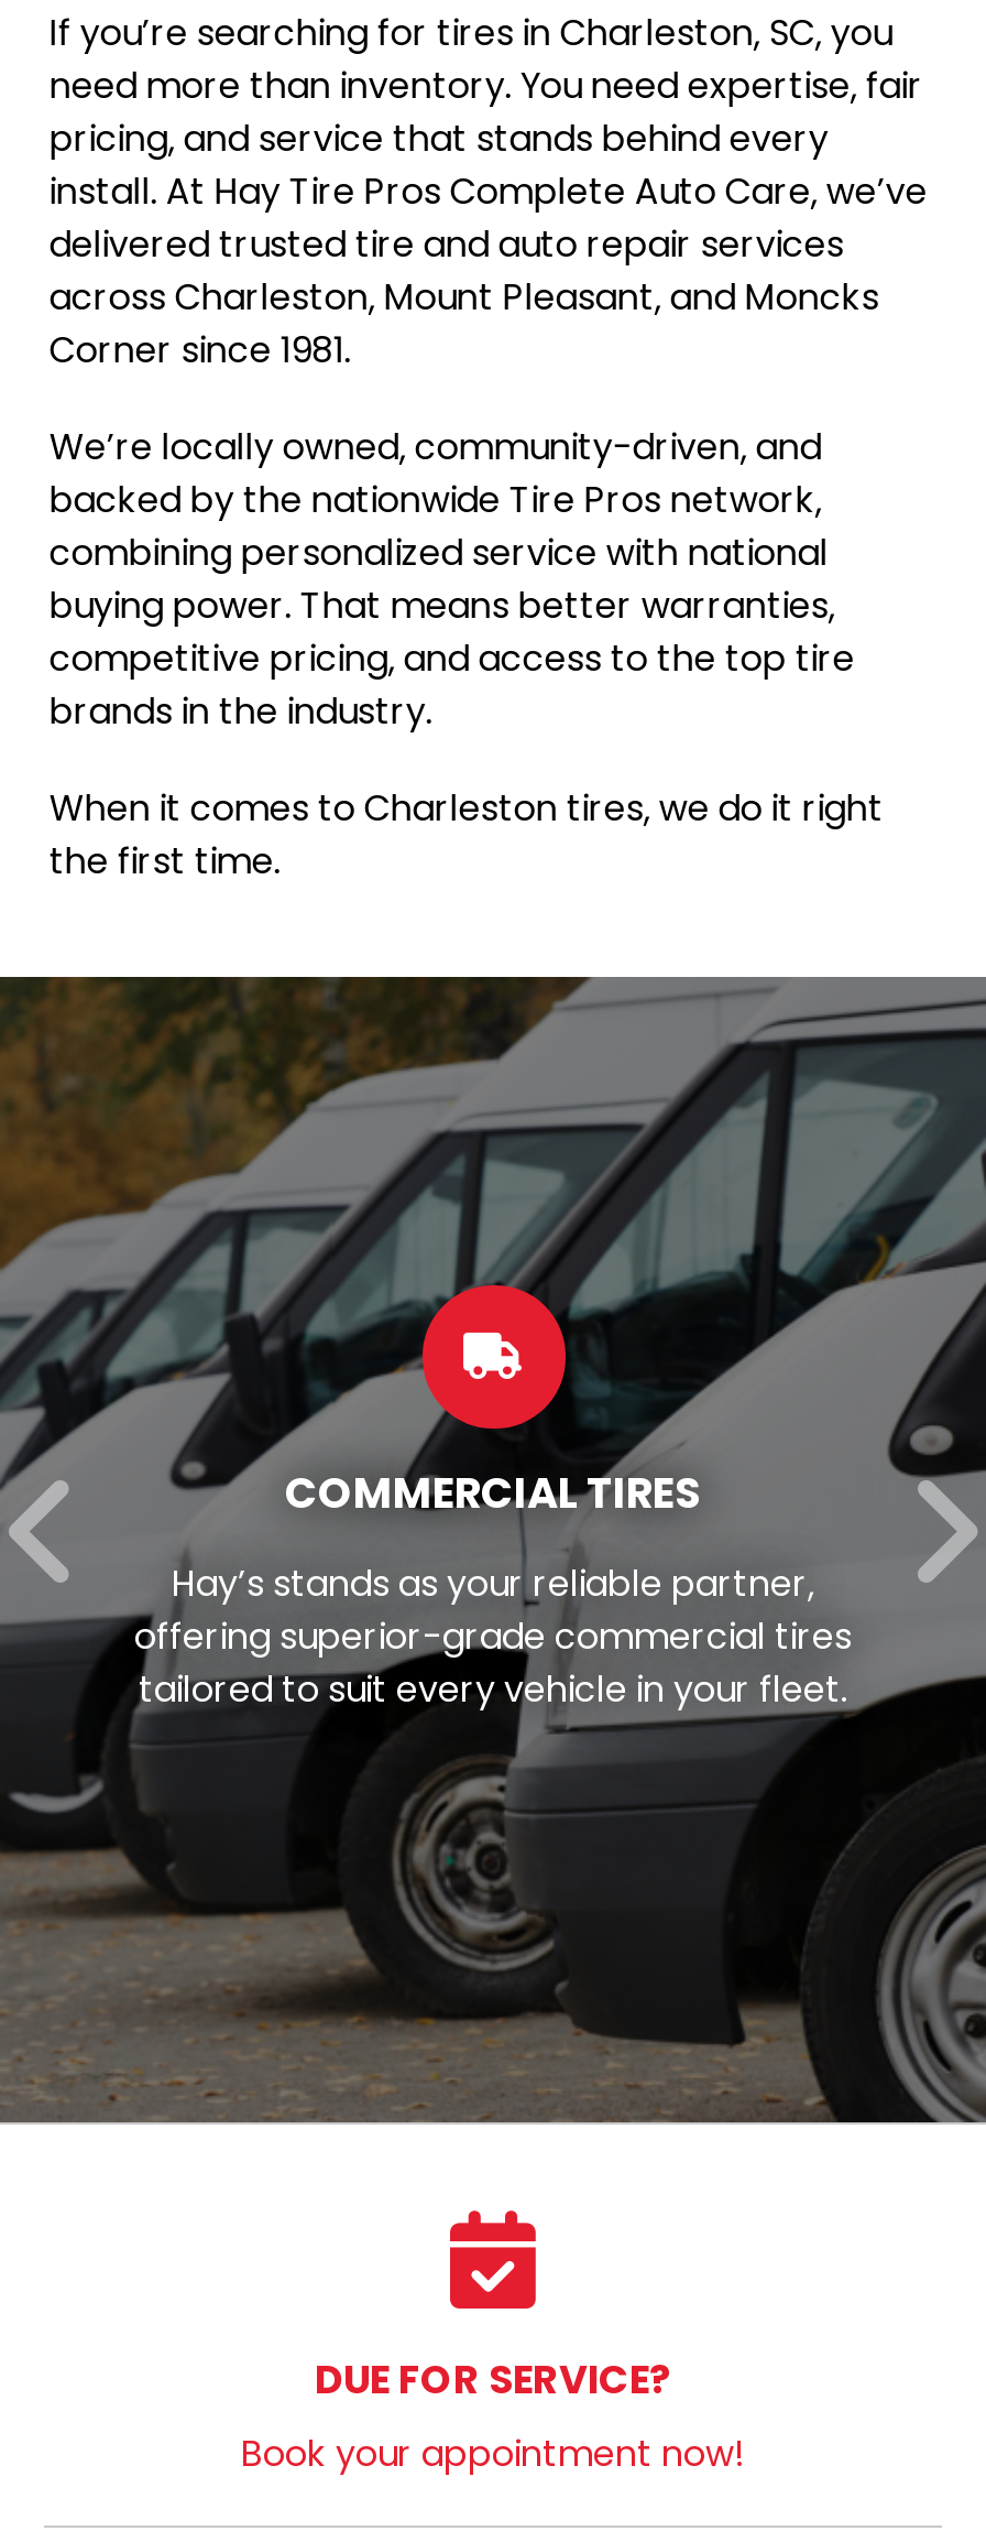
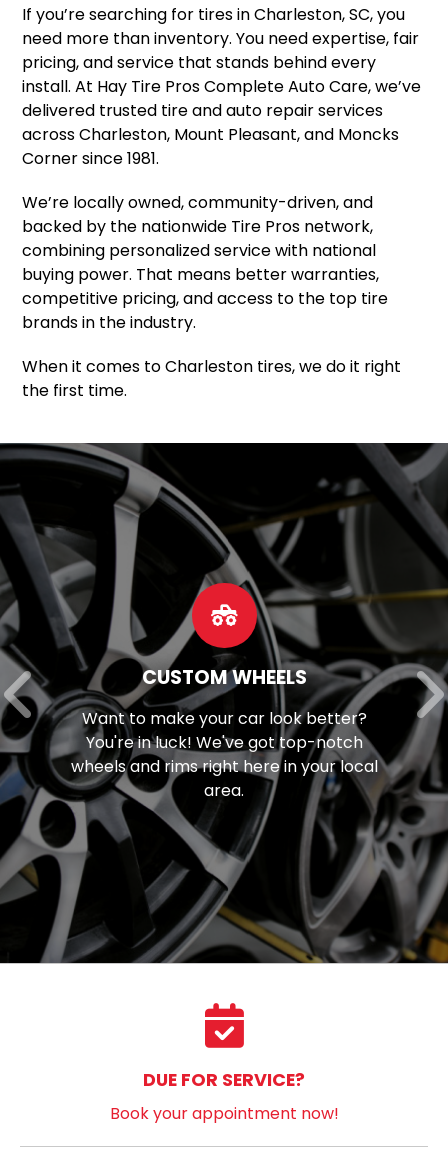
- [image]
- COMMERCIAL TIRES
+ [image]
+ CUSTOM WHEELS

- Hay’s stands as your reliable partner,
- offering superior-grade commercial tires
- tailored to suit every vehicle in your fleet.
+ Want to make your car look better?
+ You're in luck! We've got top-notch
+ wheels and rims right here in your local
+ area.
